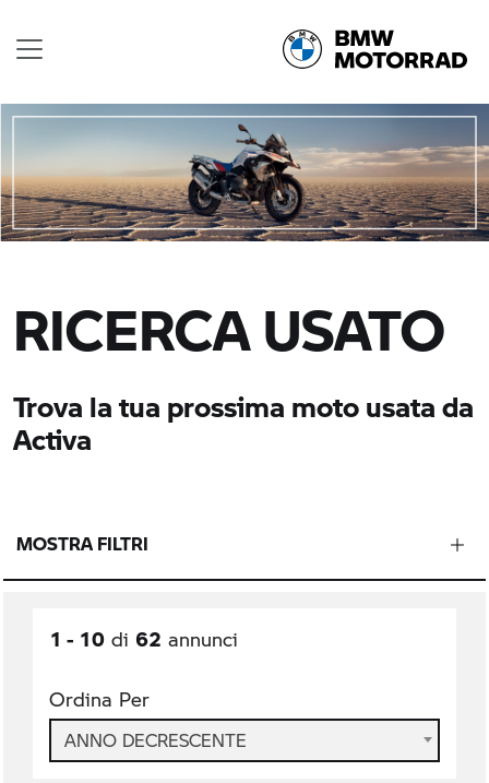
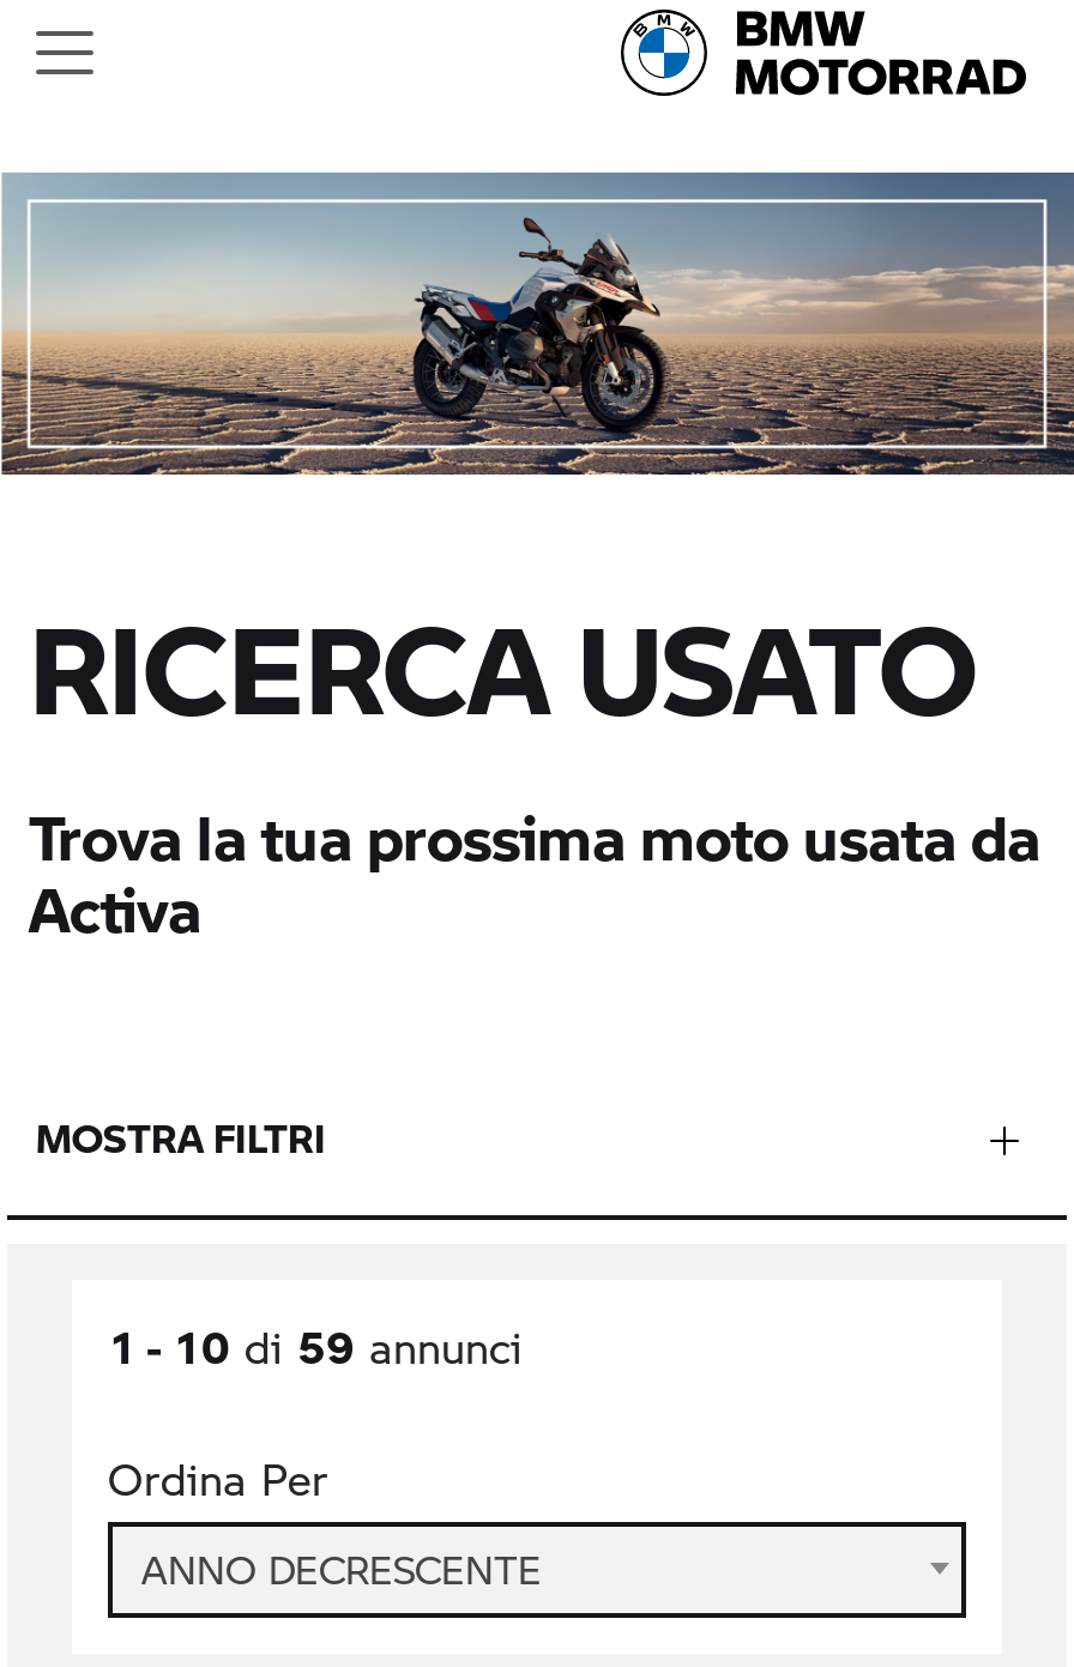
- 1 - 10 di 62 annunci
+ 1 - 10 di 59 annunci
